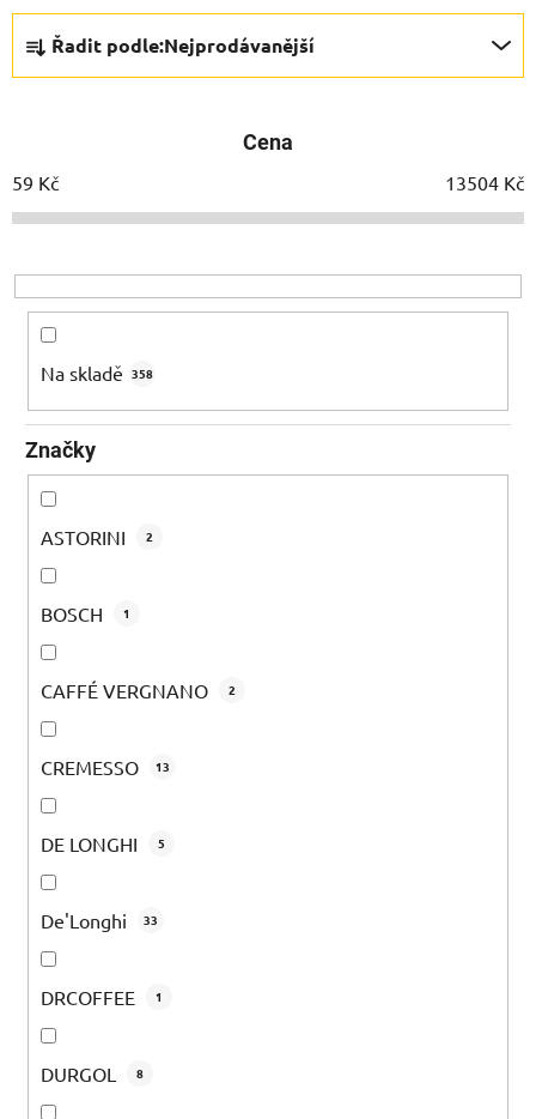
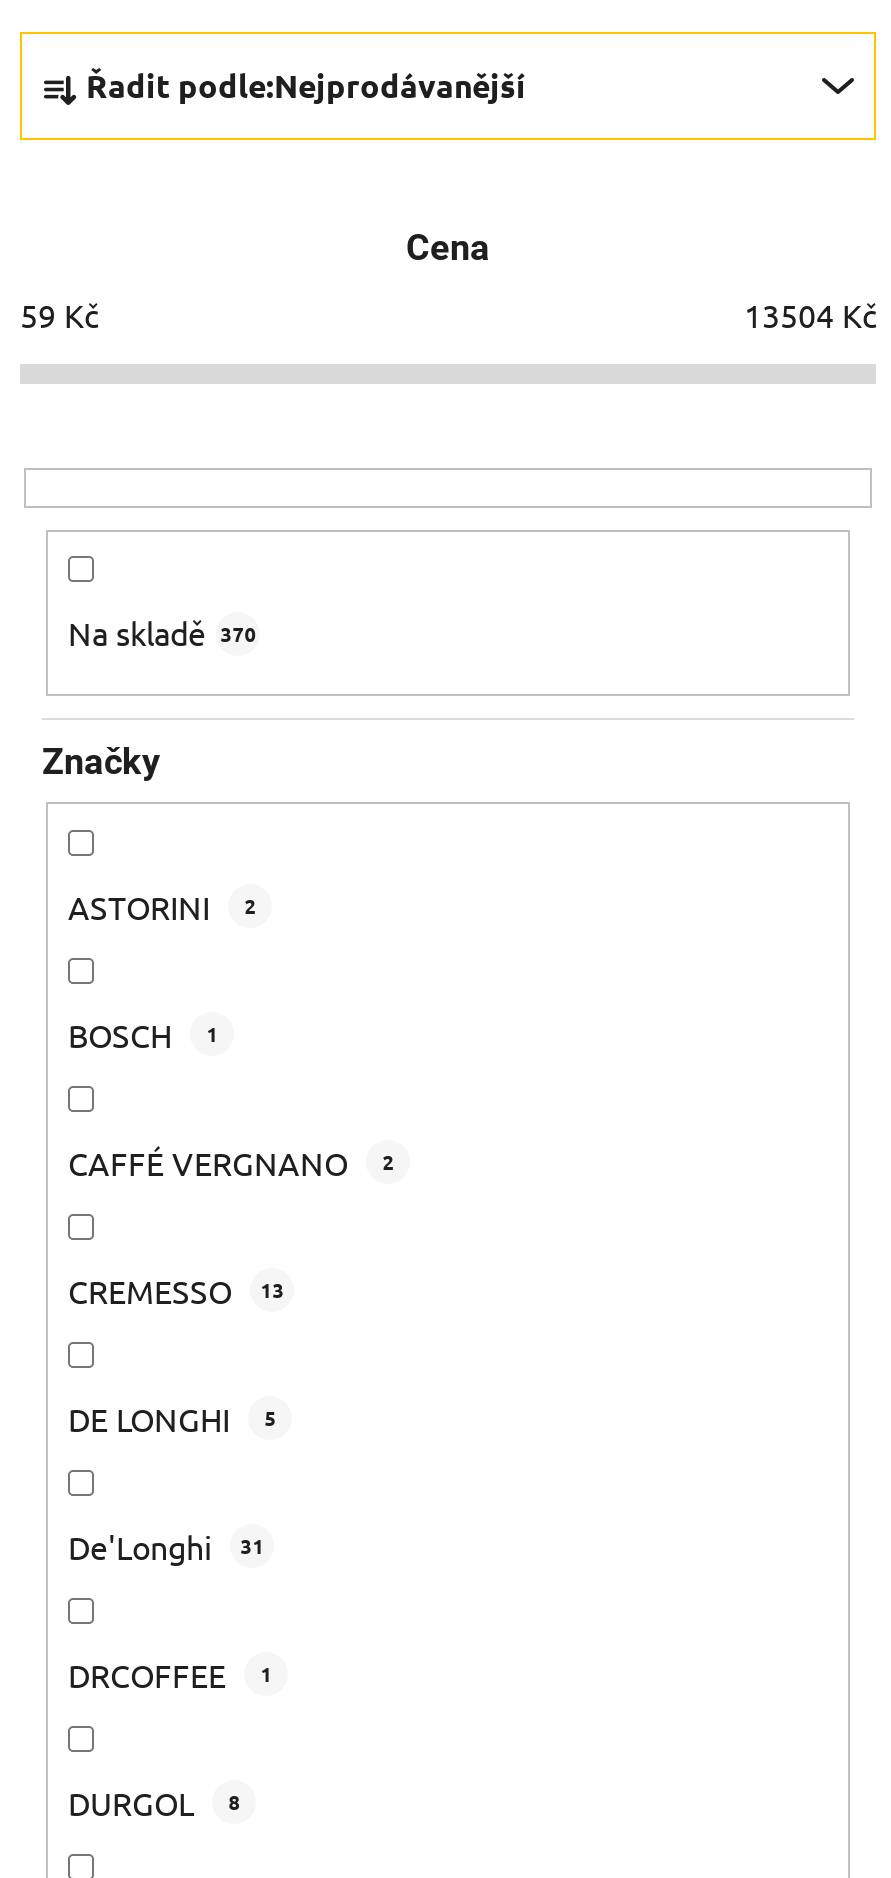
- Na skladě 358
+ Na skladě 370

- De'Longhi 33
+ De'Longhi 31
